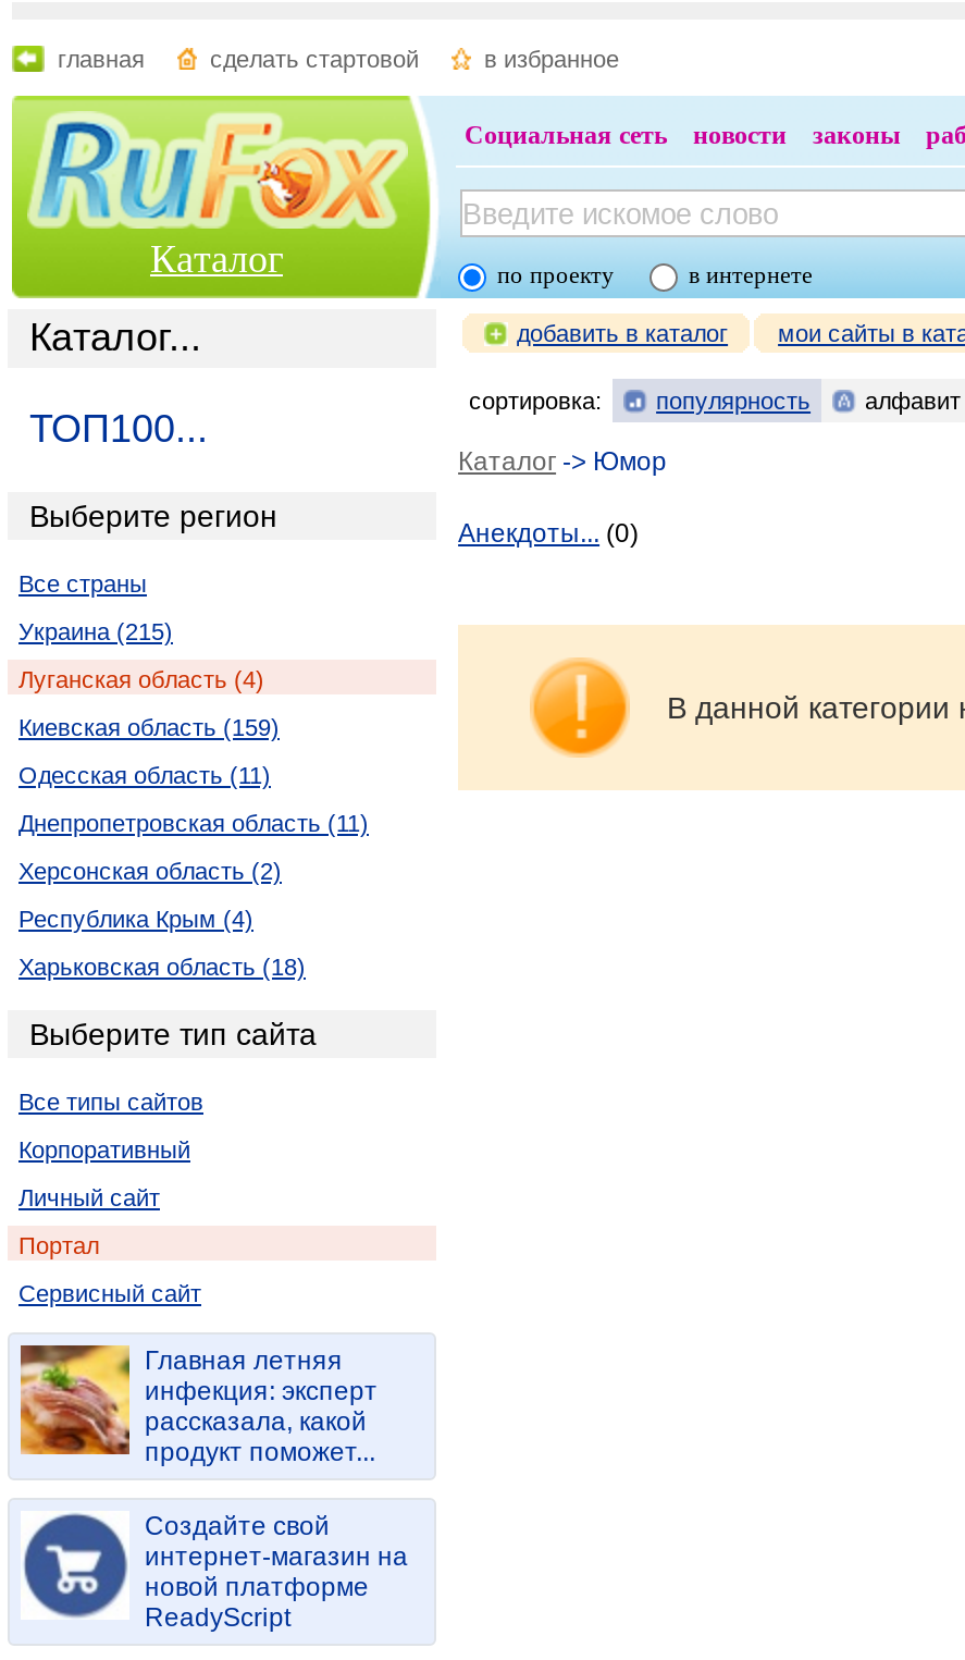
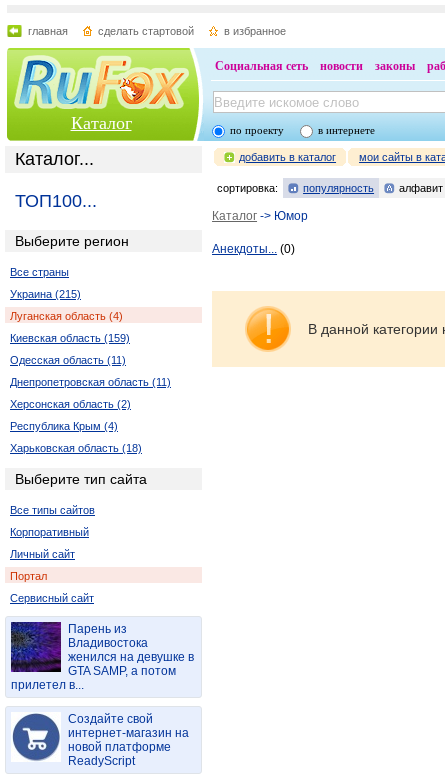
- [image]
- Главная летняя
- инфекция: эксперт
- рассказала, какой
- продукт поможет...
+ [image]
+ Парень из
+ Владивостока
+ женился на девушке в
+ GTA SAMP, а потом
+ прилетел в...
